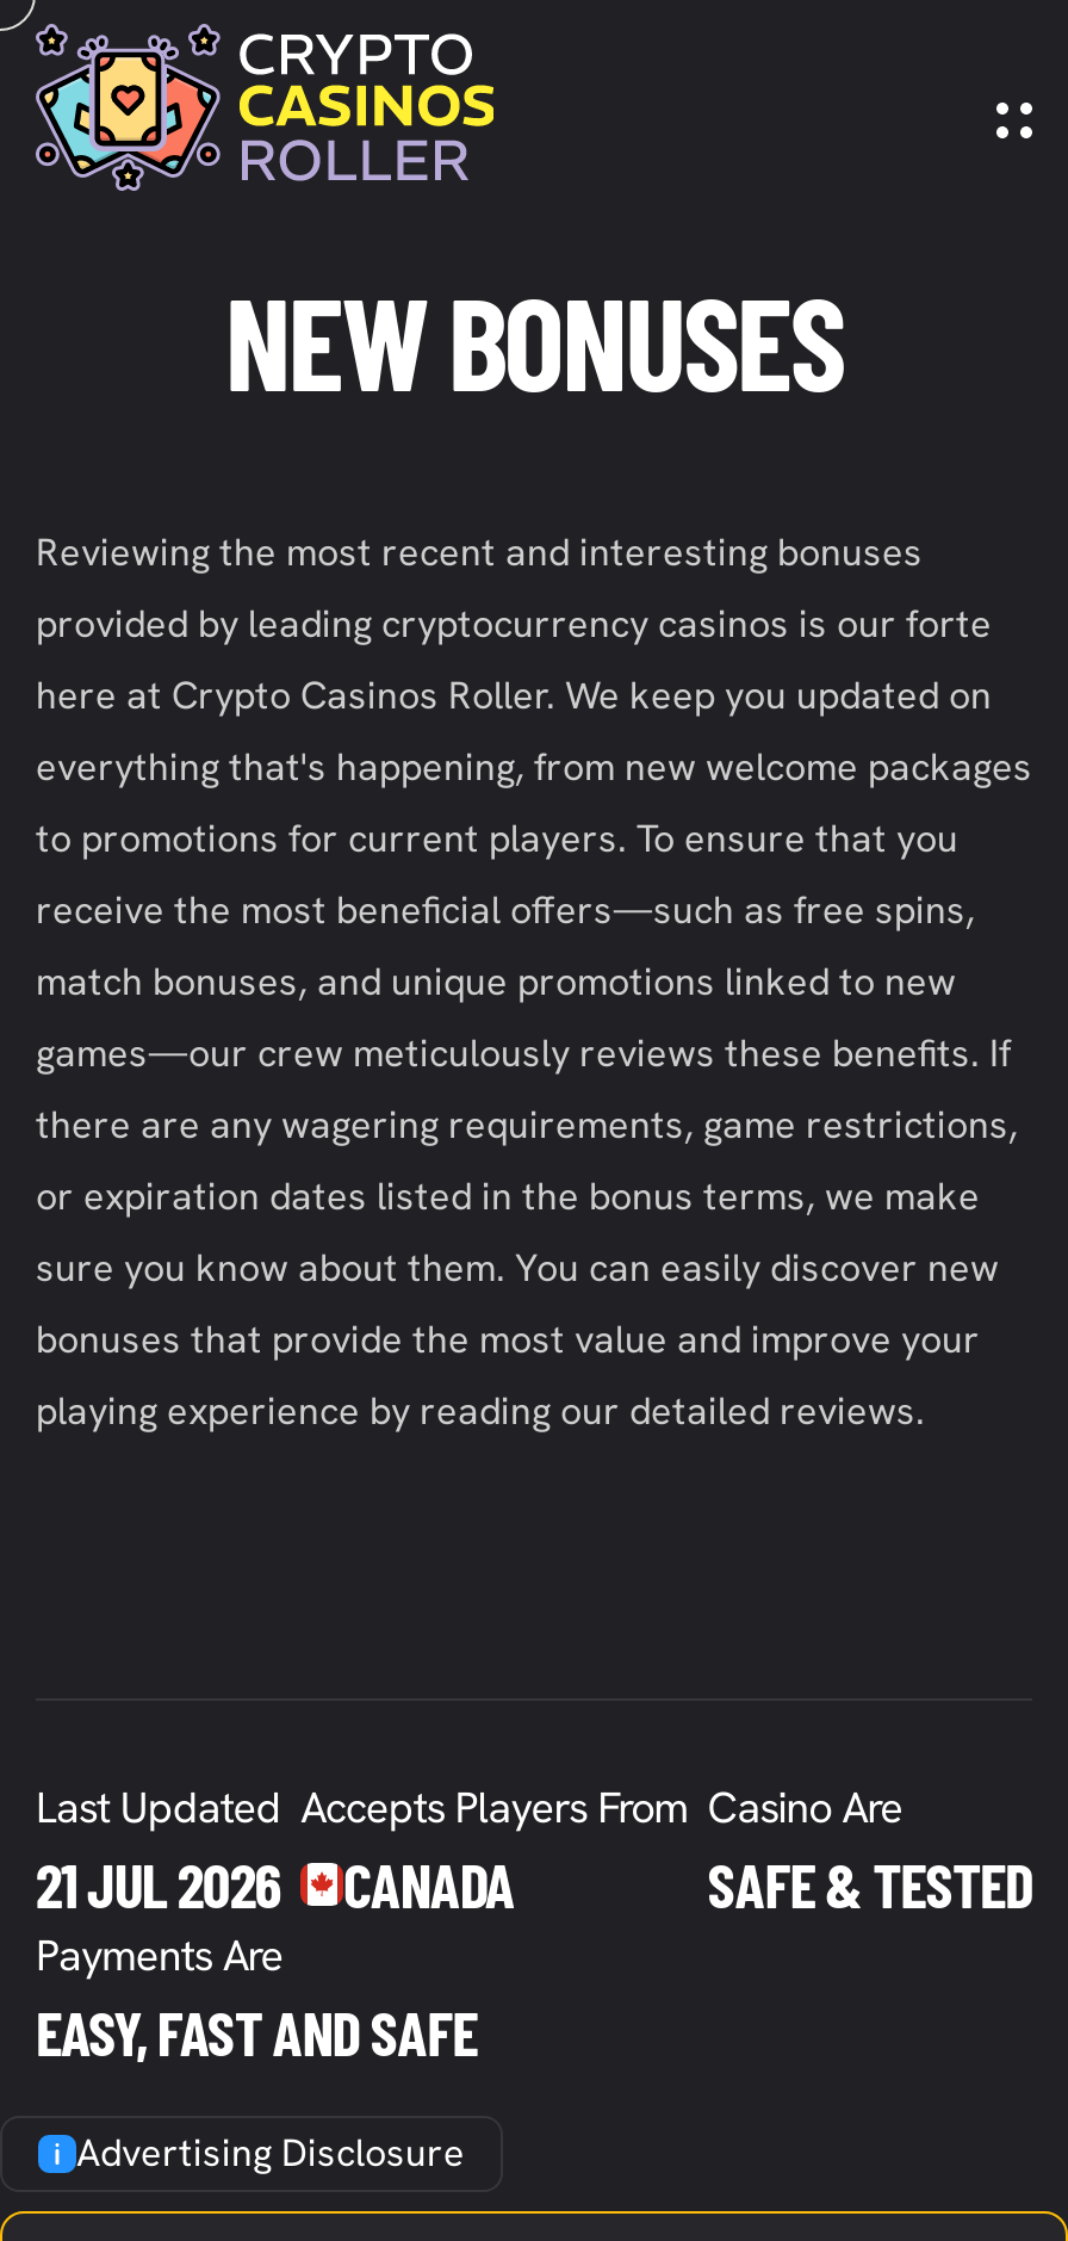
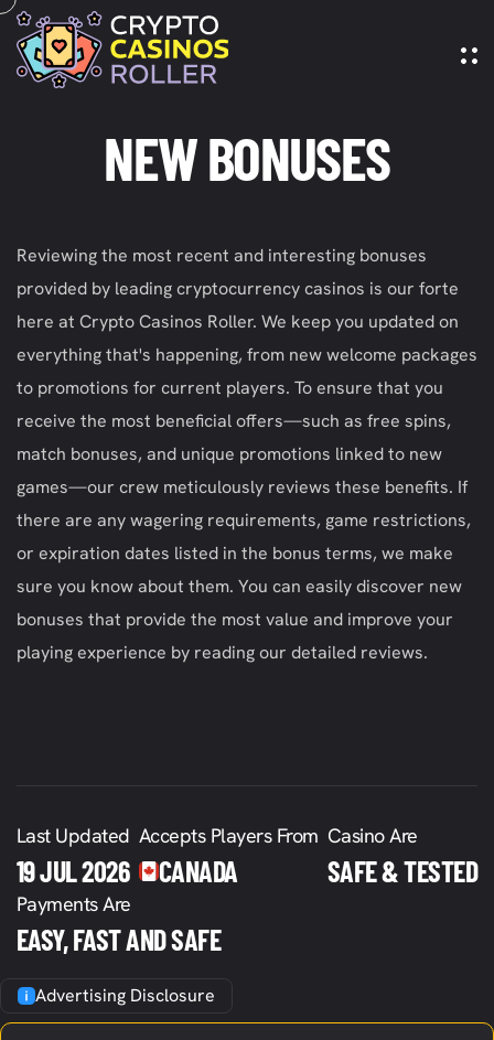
- 21 JUL 2026 CANADA
+ 19 JUL 2026 CANADA
